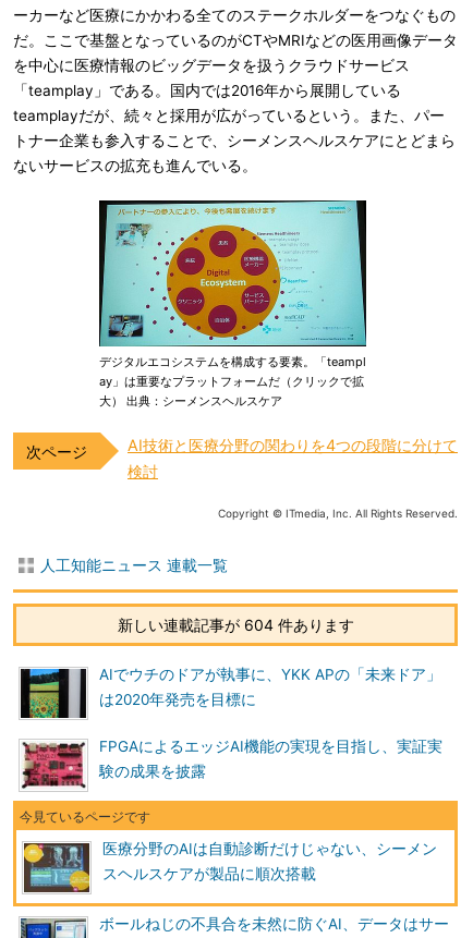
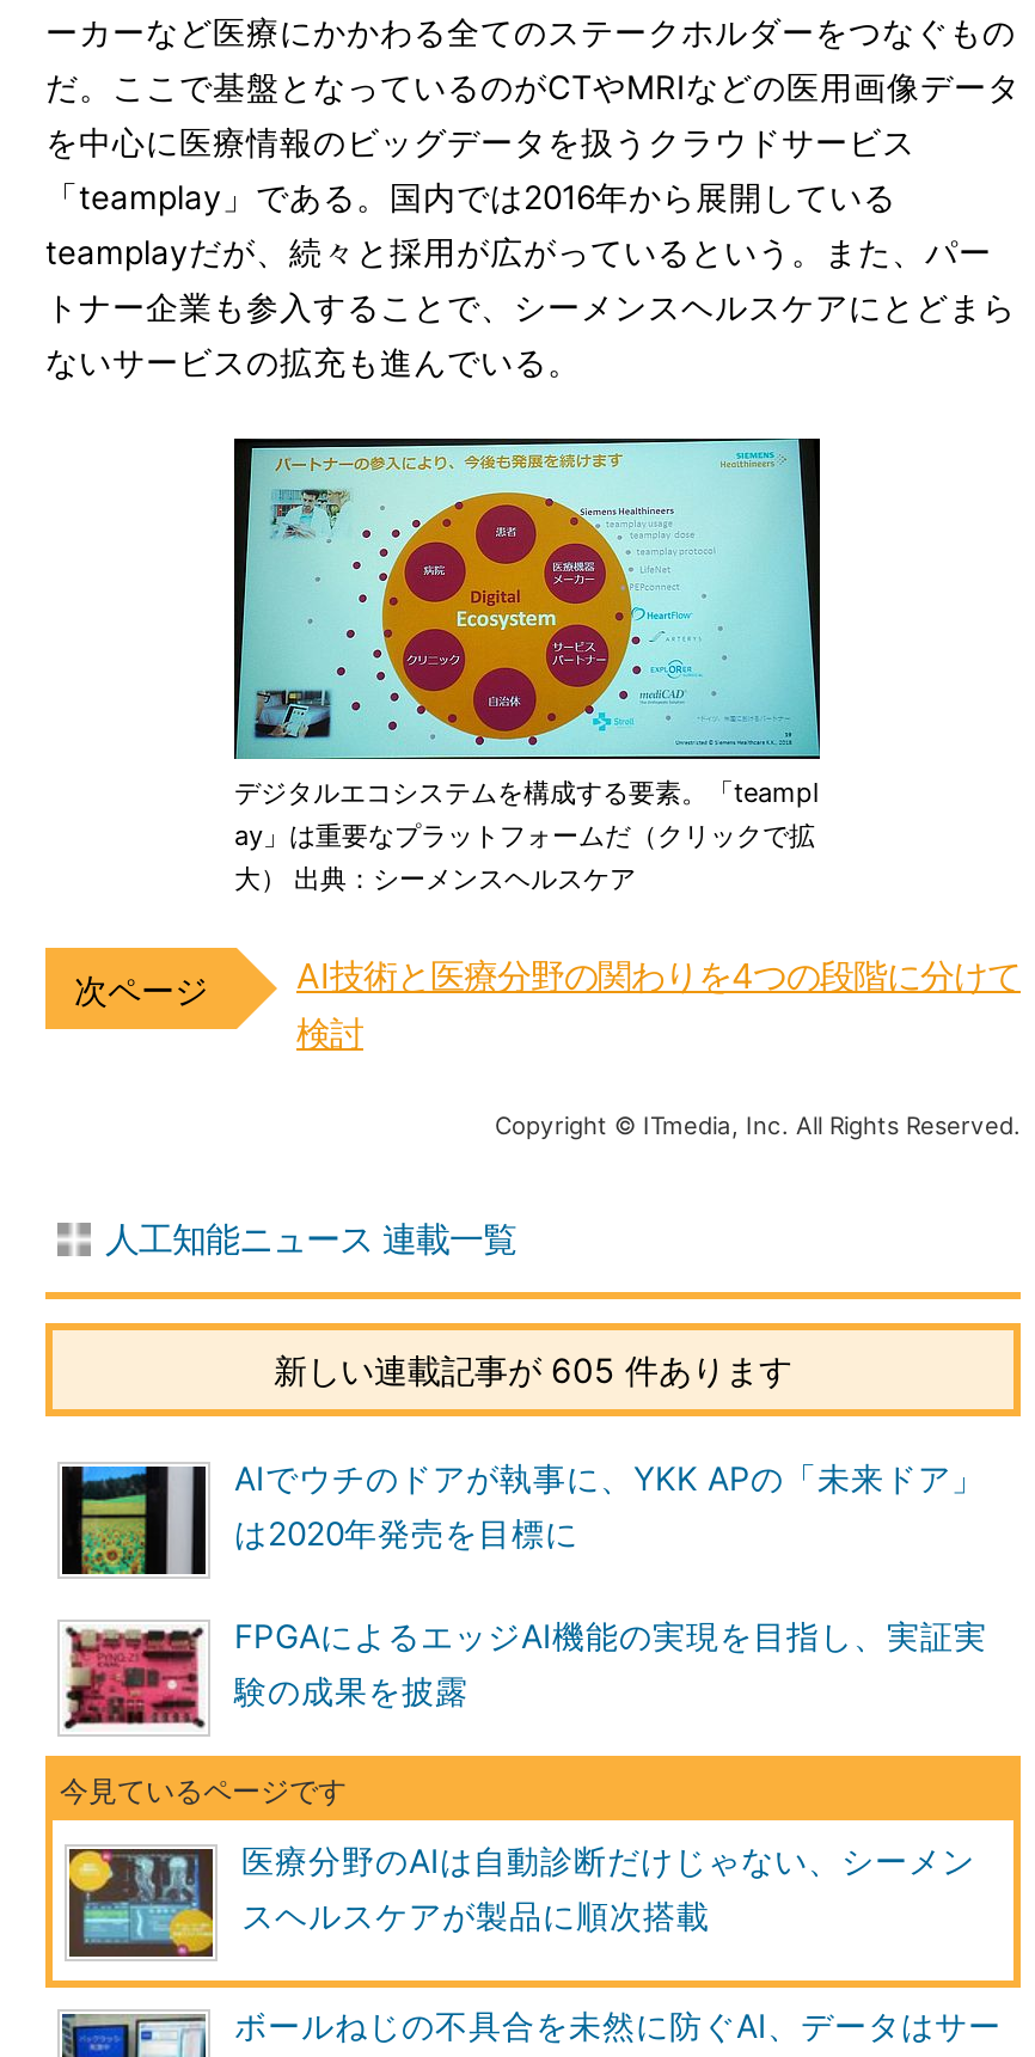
- 新しい連載記事が 604 件あります
+ 新しい連載記事が 605 件あります
